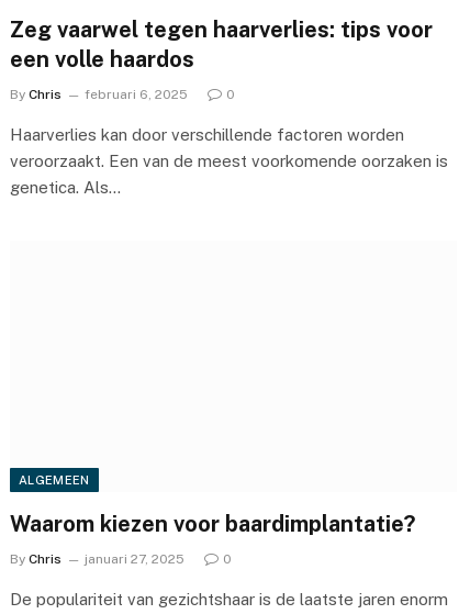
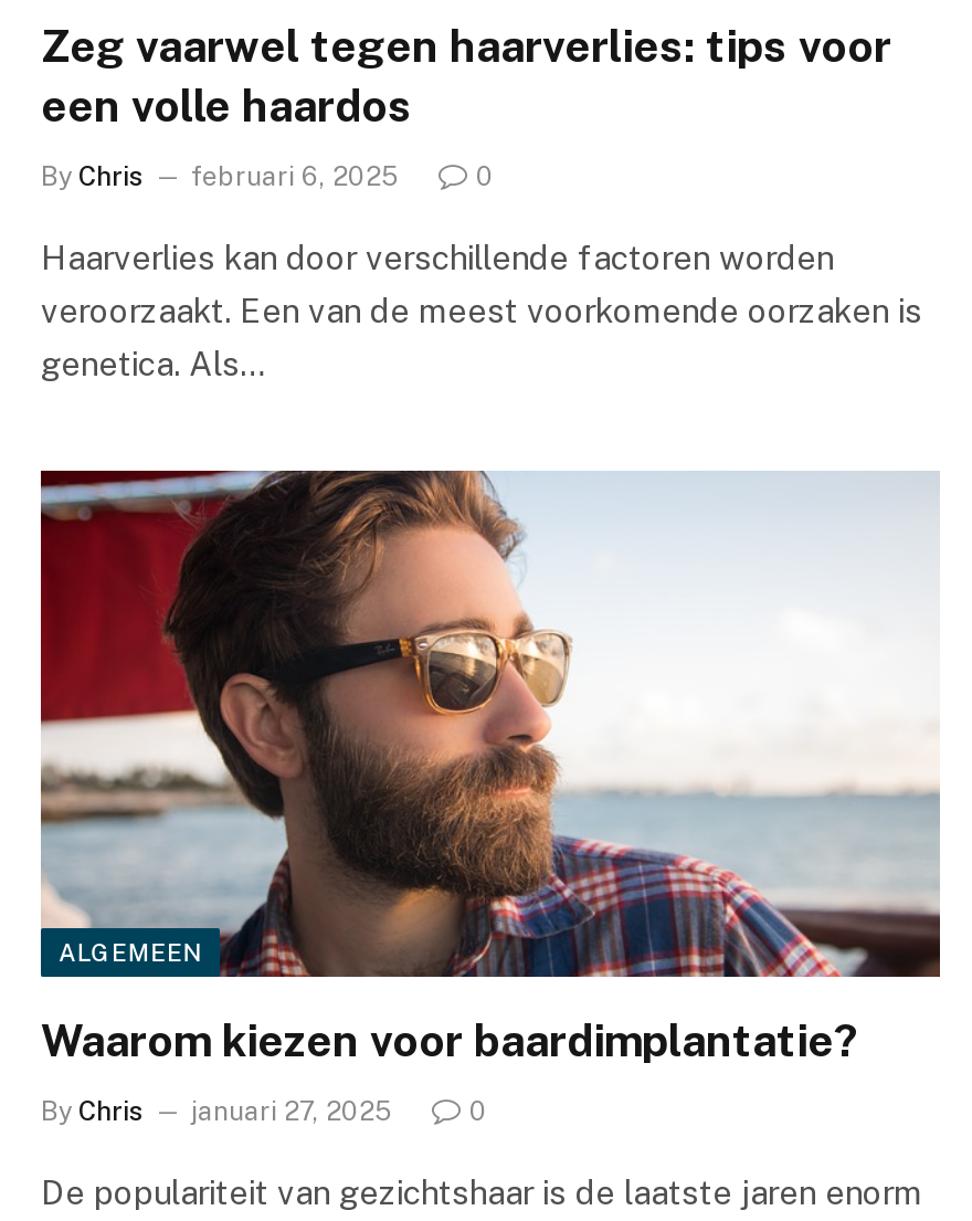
+ [image]
